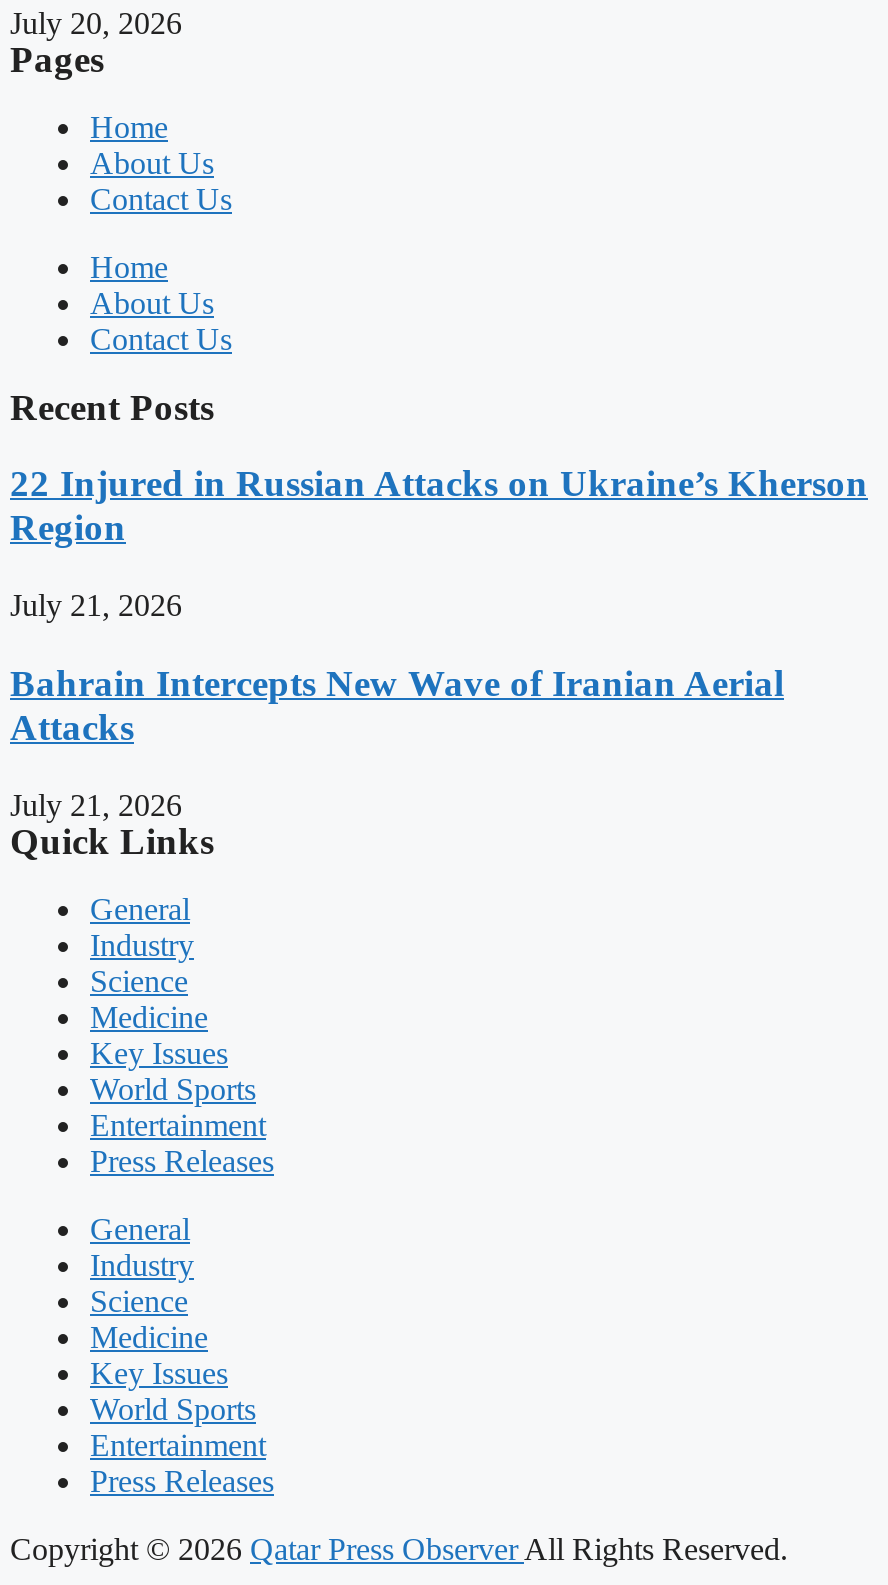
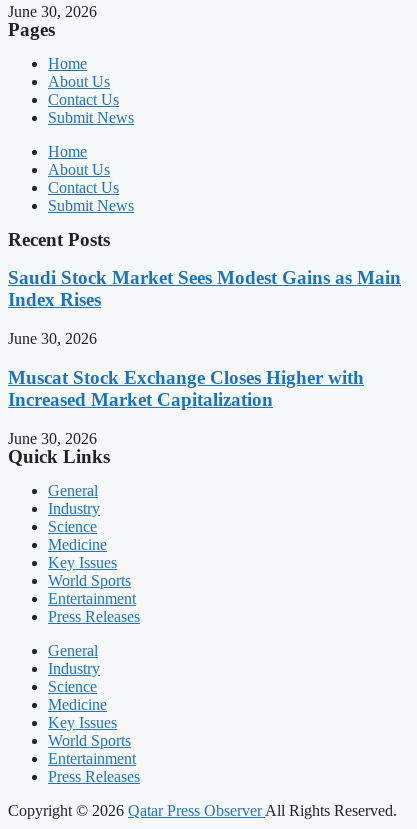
- July 20, 2026
+ June 30, 2026

+ Submit News

+ Submit News

- 22 Injured in Russian Attacks on Ukraine’s Kherson
- Region
+ Saudi Stock Market Sees Modest Gains as Main
+ Index Rises

- July 21, 2026
+ June 30, 2026

- Bahrain Intercepts New Wave of Iranian Aerial
- Attacks
+ Muscat Stock Exchange Closes Higher with
+ Increased Market Capitalization

- July 21, 2026
+ June 30, 2026
